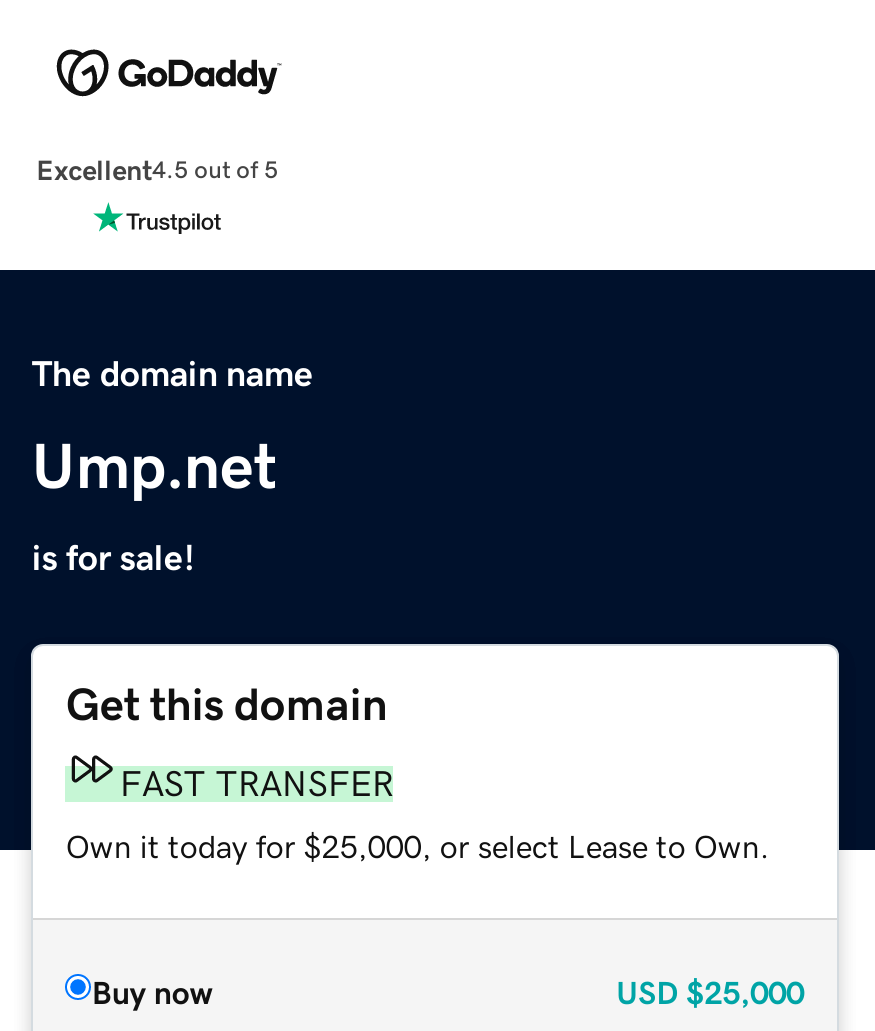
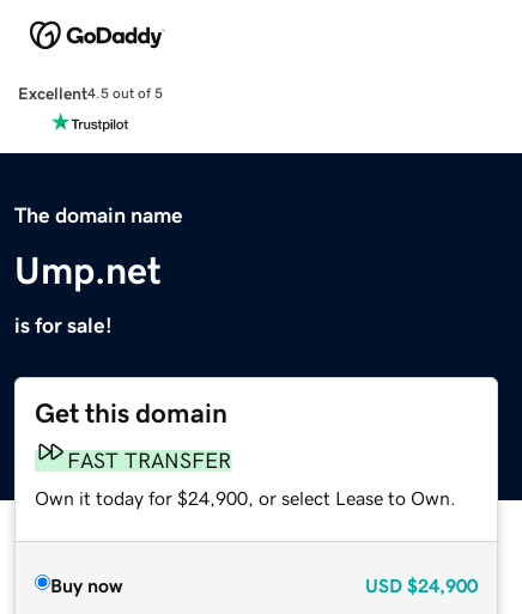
- Own it today for $25,000, or select Lease to Own.
+ Own it today for $24,900, or select Lease to Own.

- USD $25,000
+ USD $24,900
